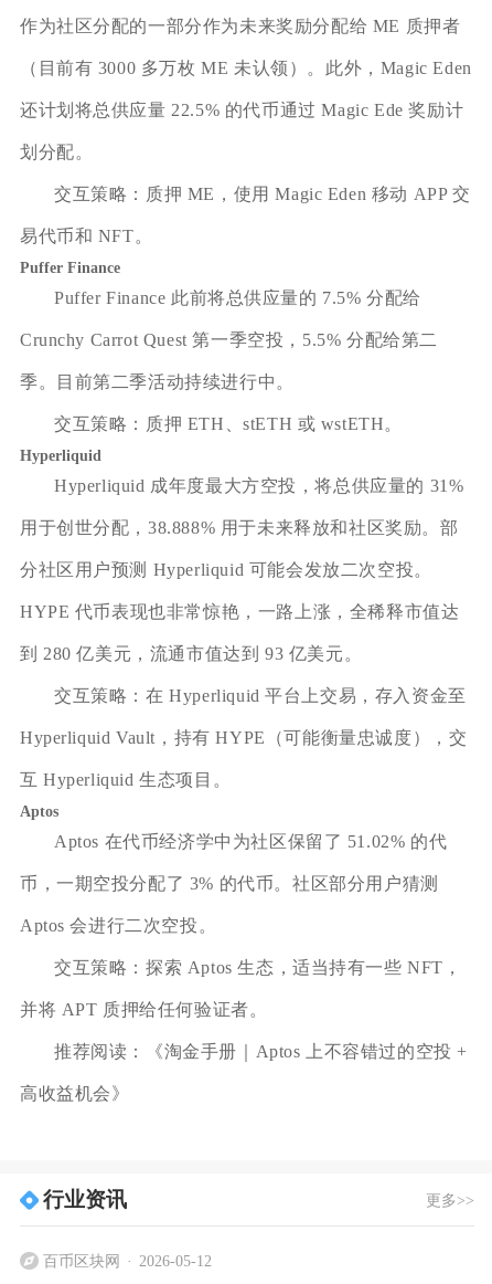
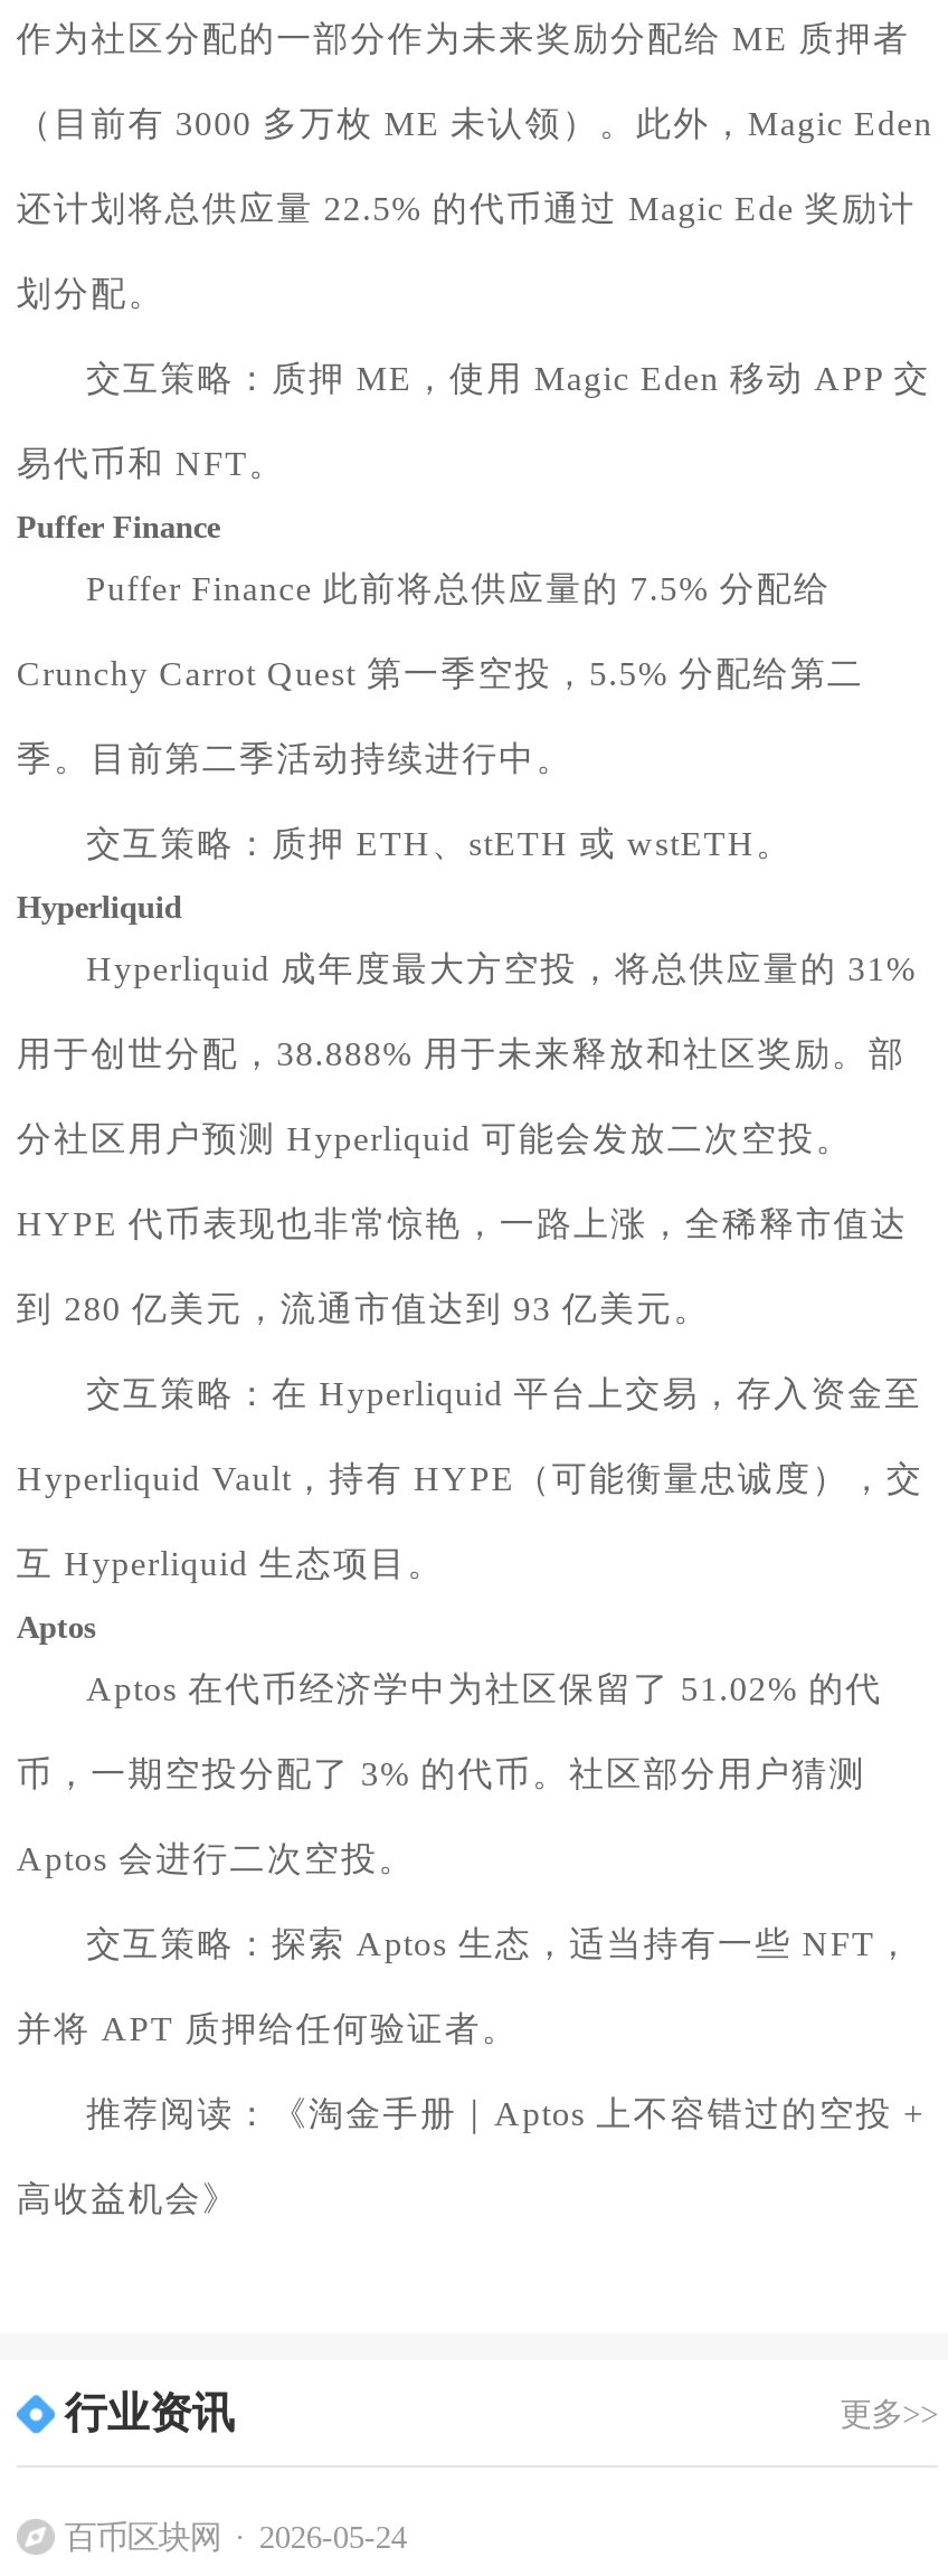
- 百币区块网 2026-05-12
+ 百币区块网 2026-05-24
